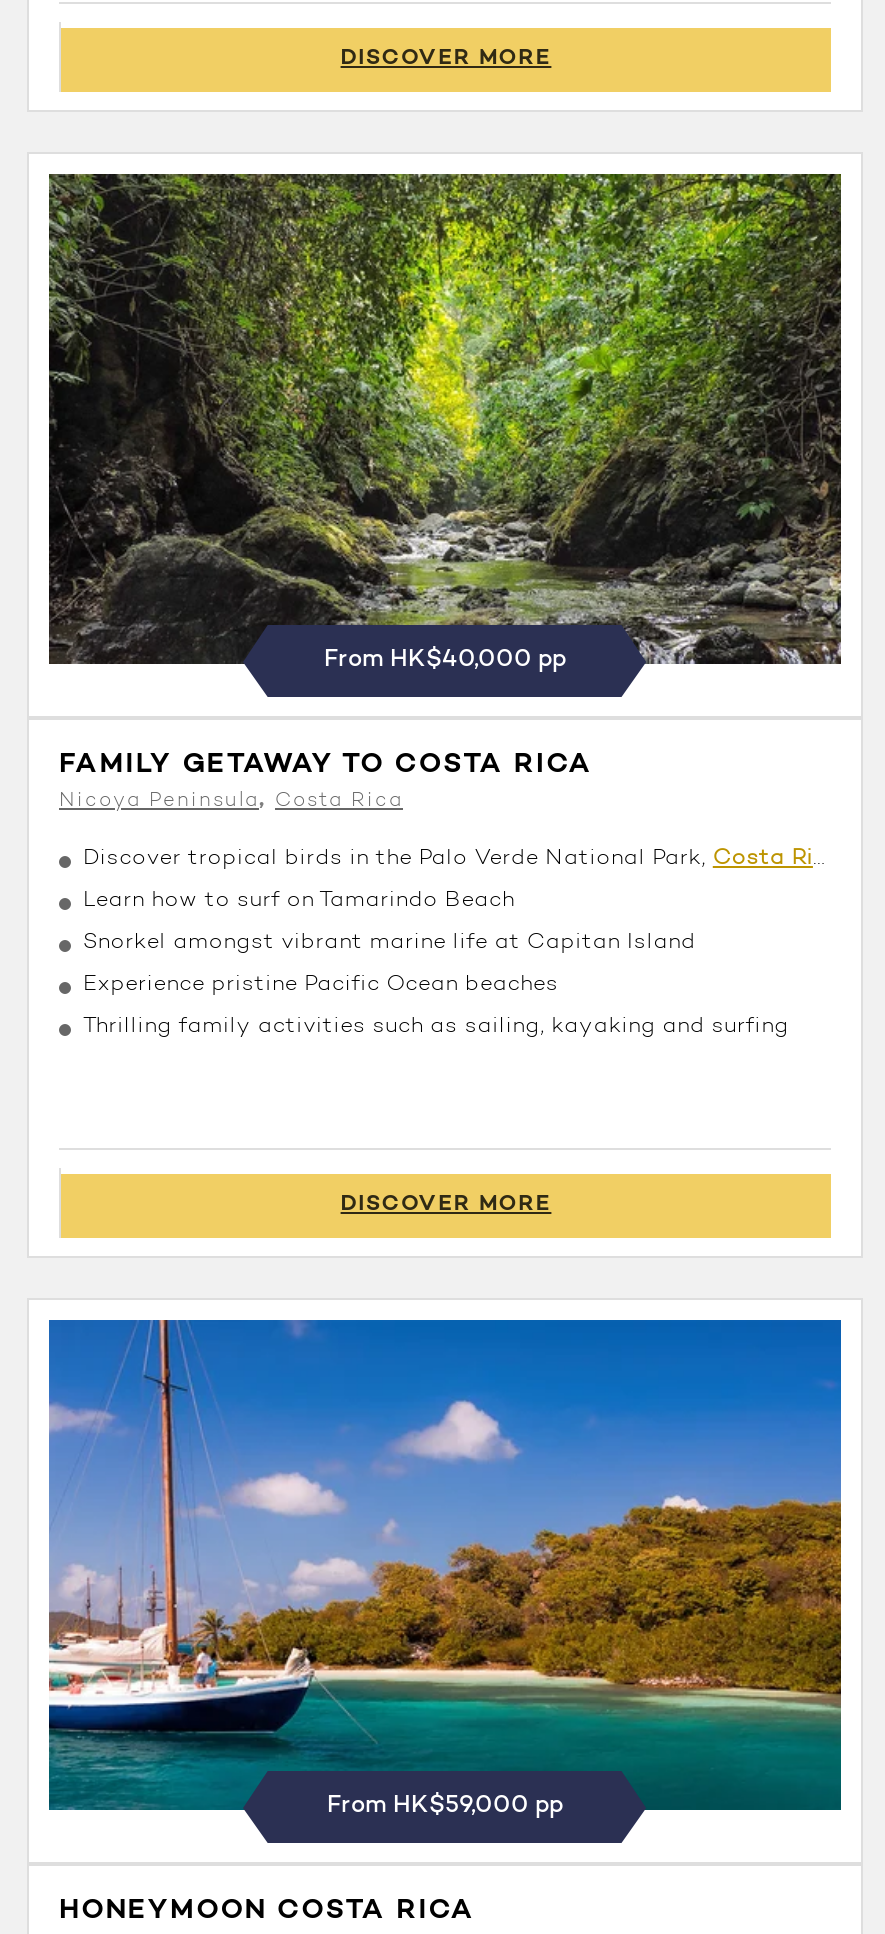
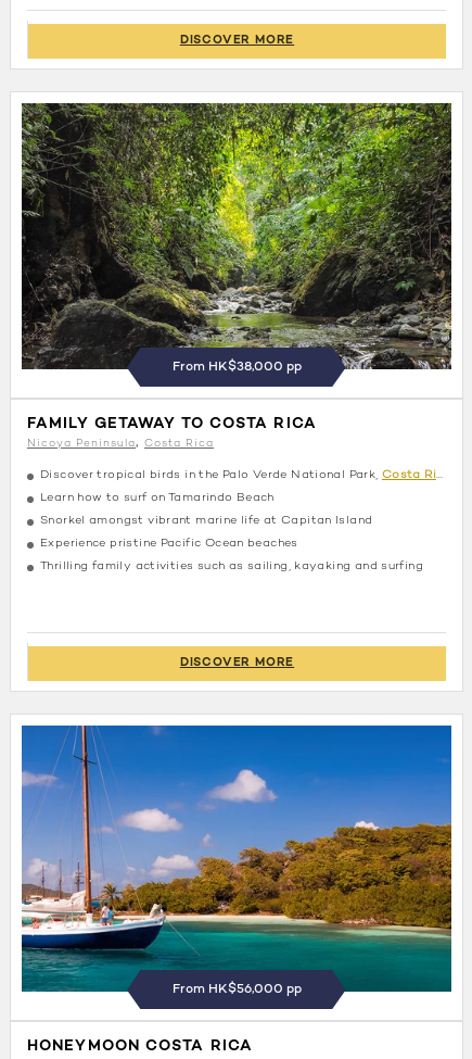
- From HK$40,000 pp
+ From HK$38,000 pp

- From HK$59,000 pp
+ From HK$56,000 pp
